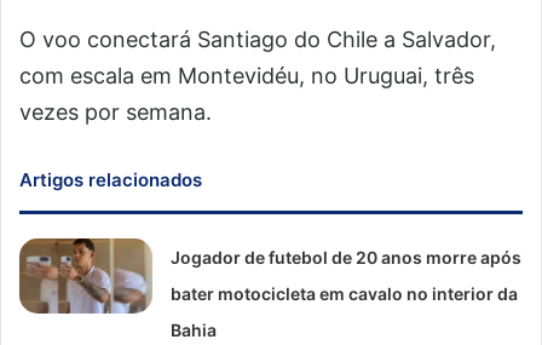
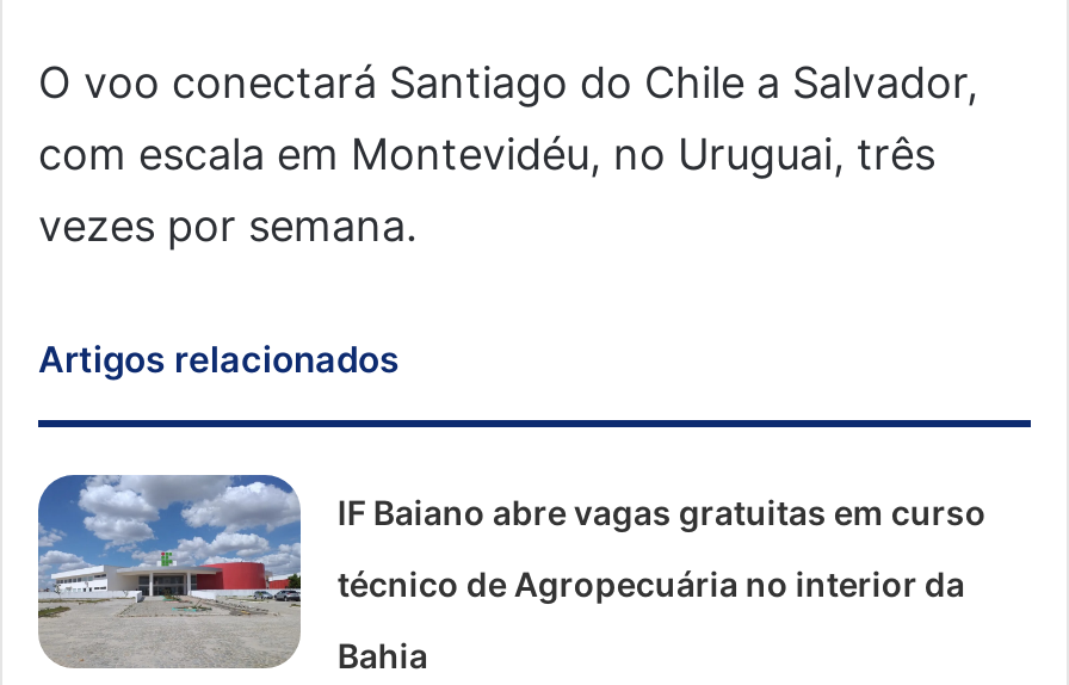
- [image]
- Jogador de futebol de 20 anos morre após
+ [image]
+ IF Baiano abre vagas gratuitas em curso

- bater motocicleta em cavalo no interior da
+ técnico de Agropecuária no interior da
